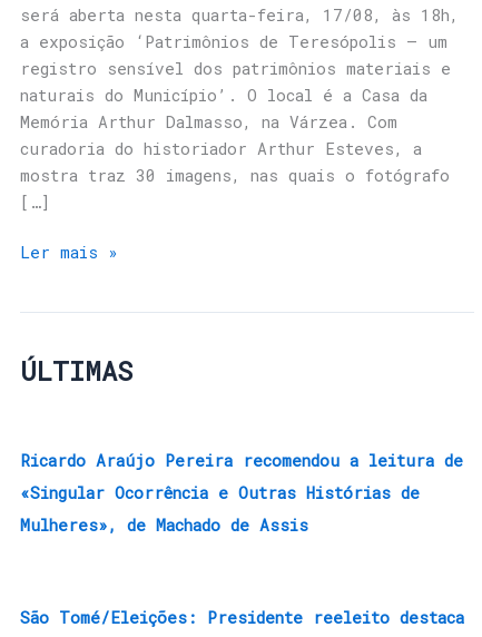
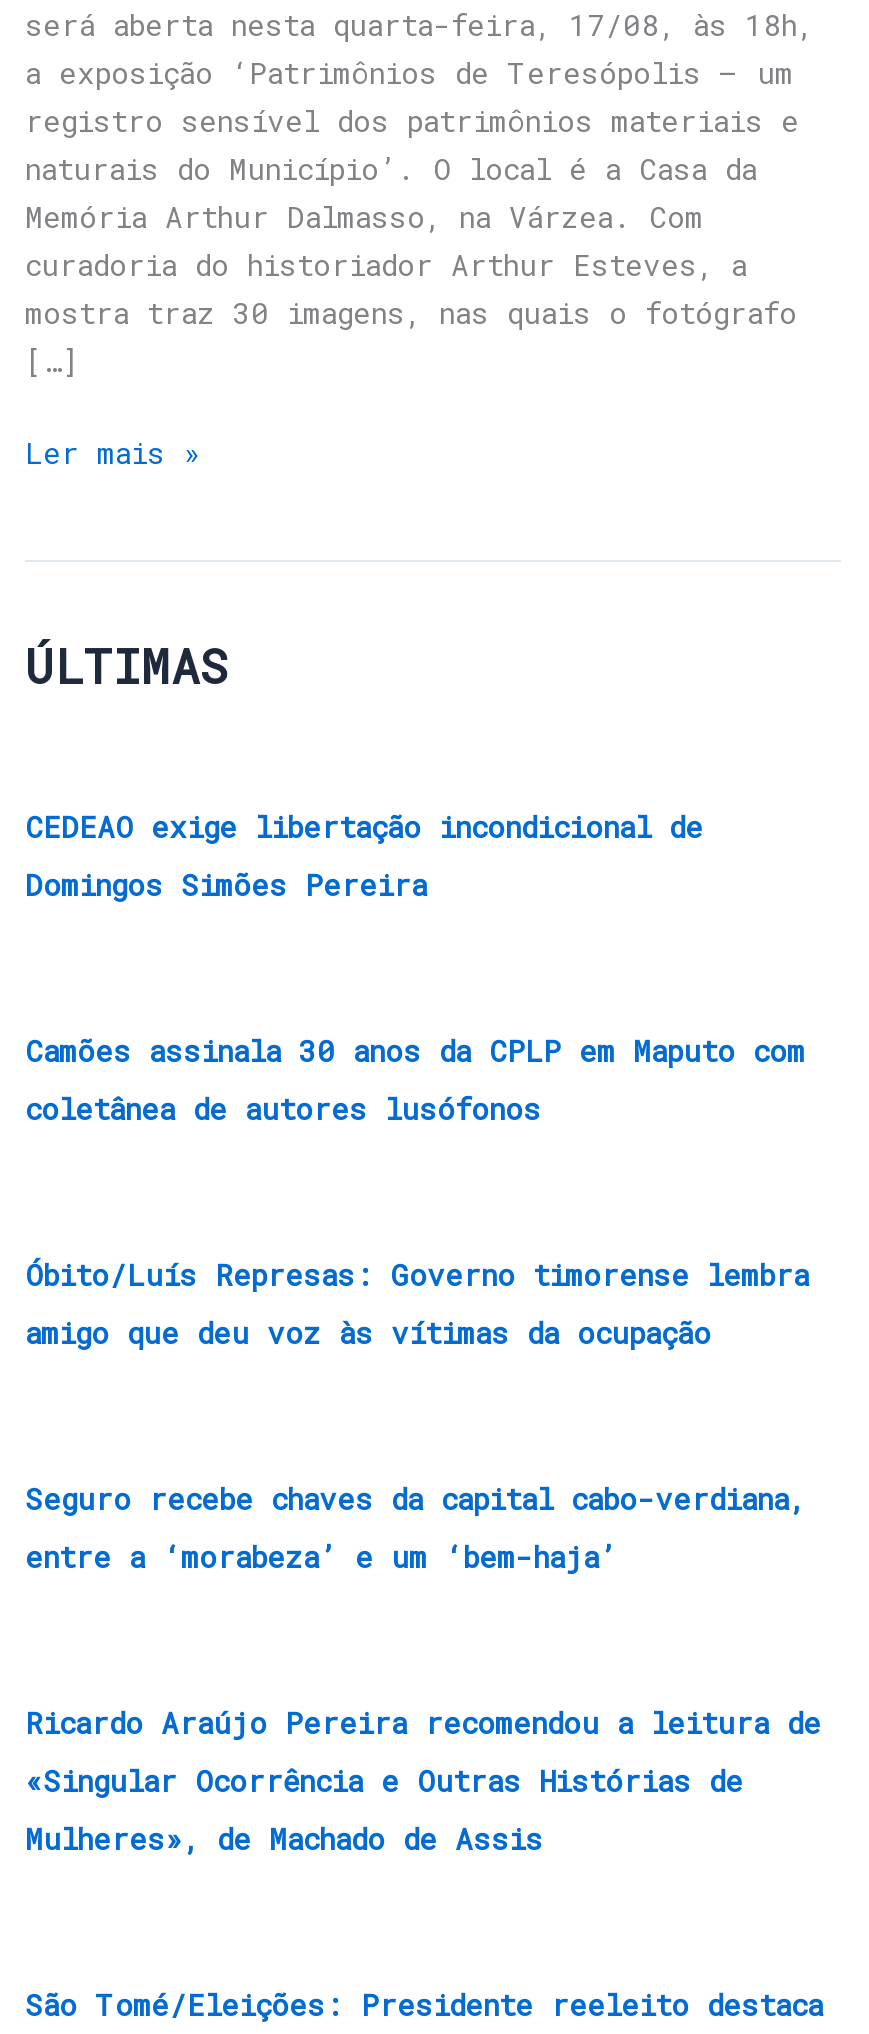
+ CEDEAO exige libertação incondicional de
+ Domingos Simões Pereira

+ Camões assinala 30 anos da CPLP em Maputo com
+ coletânea de autores lusófonos

+ Óbito/Luís Represas: Governo timorense lembra
+ amigo que deu voz às vítimas da ocupação

+ Seguro recebe chaves da capital cabo-verdiana,
+ entre a ‘morabeza’ e um ‘bem-haja’
